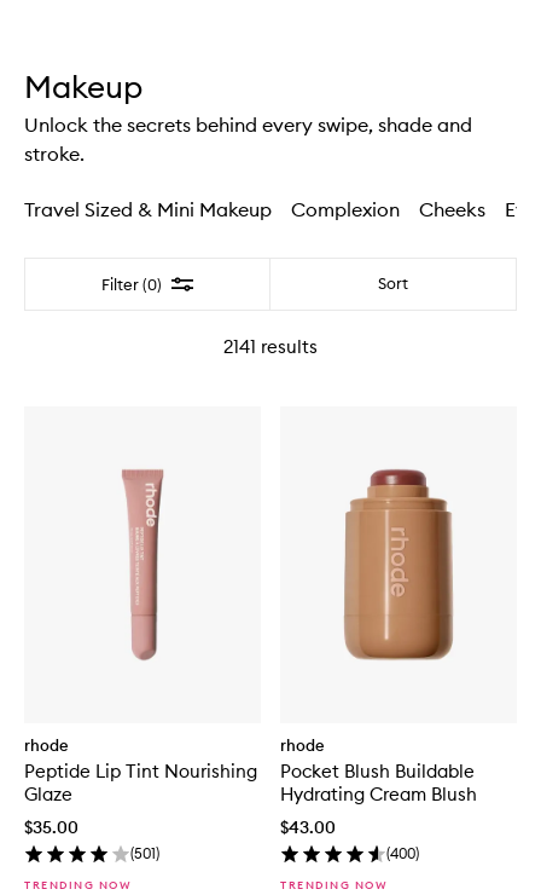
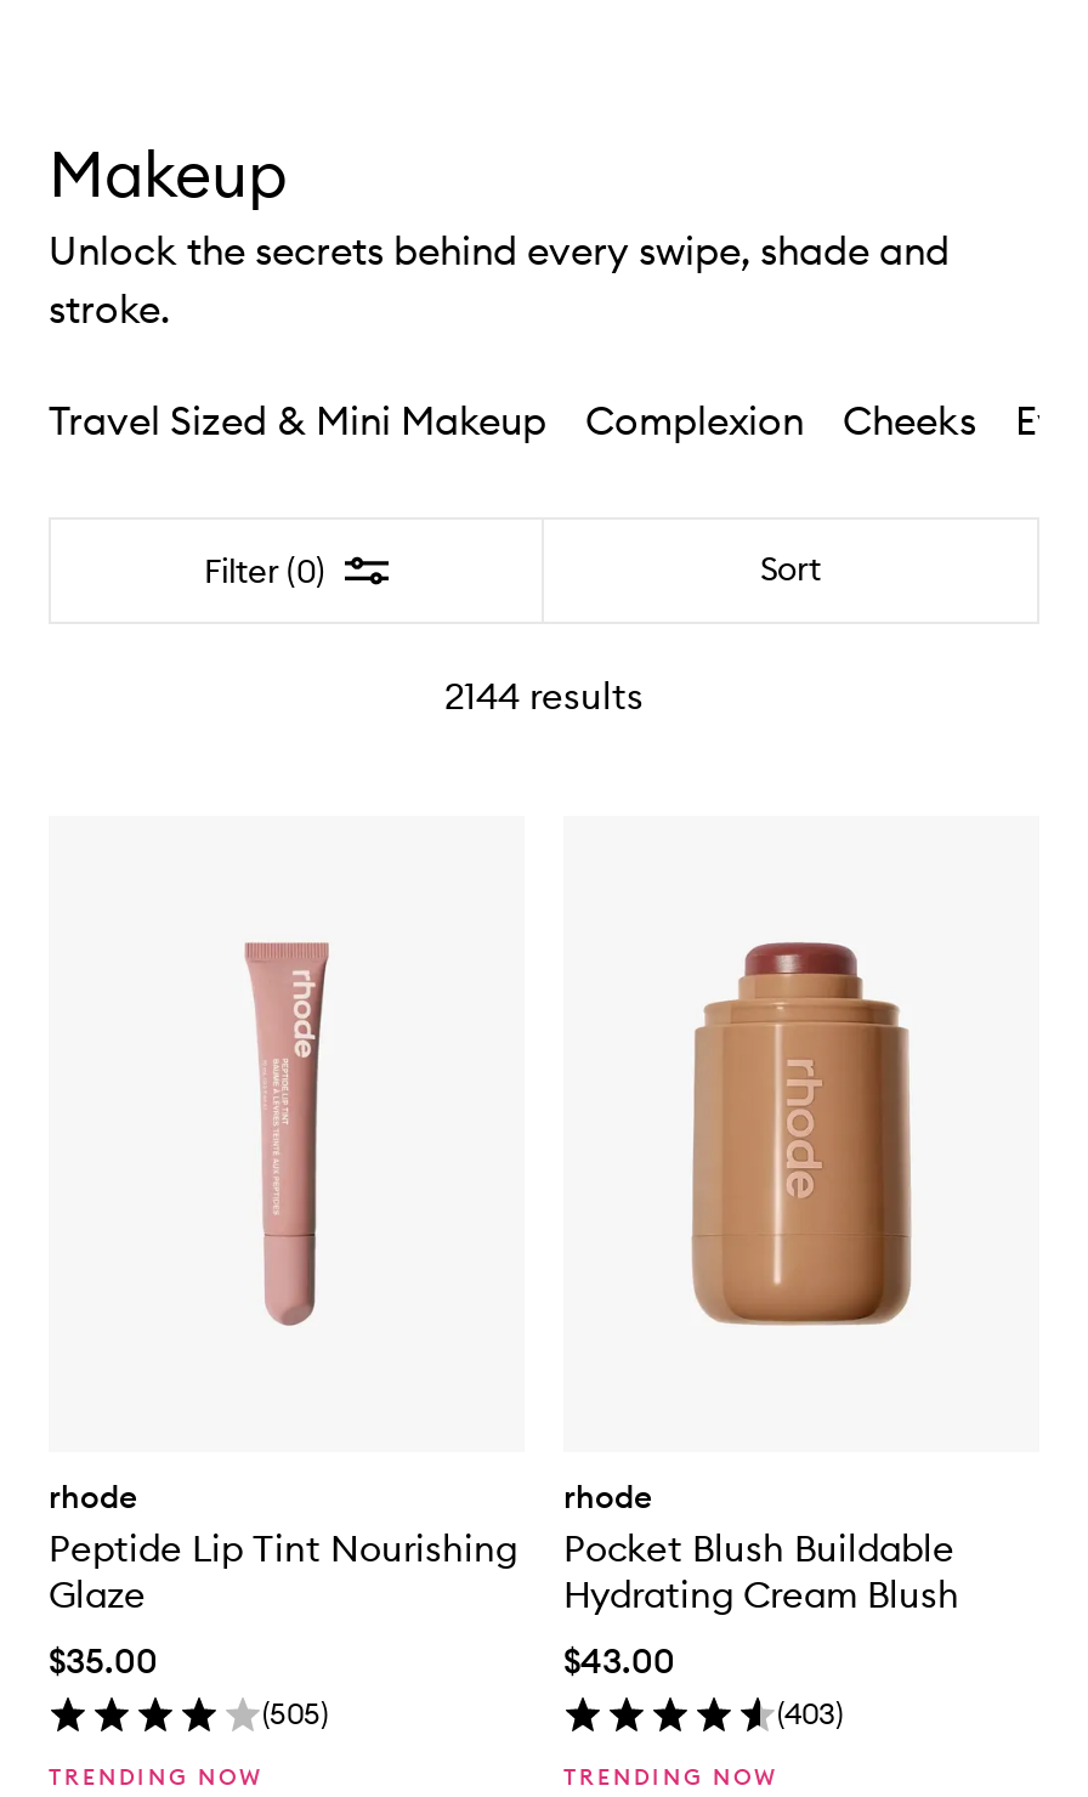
- 2141 results
+ 2144 results

- (501)
+ (505)

- (400)
+ (403)
